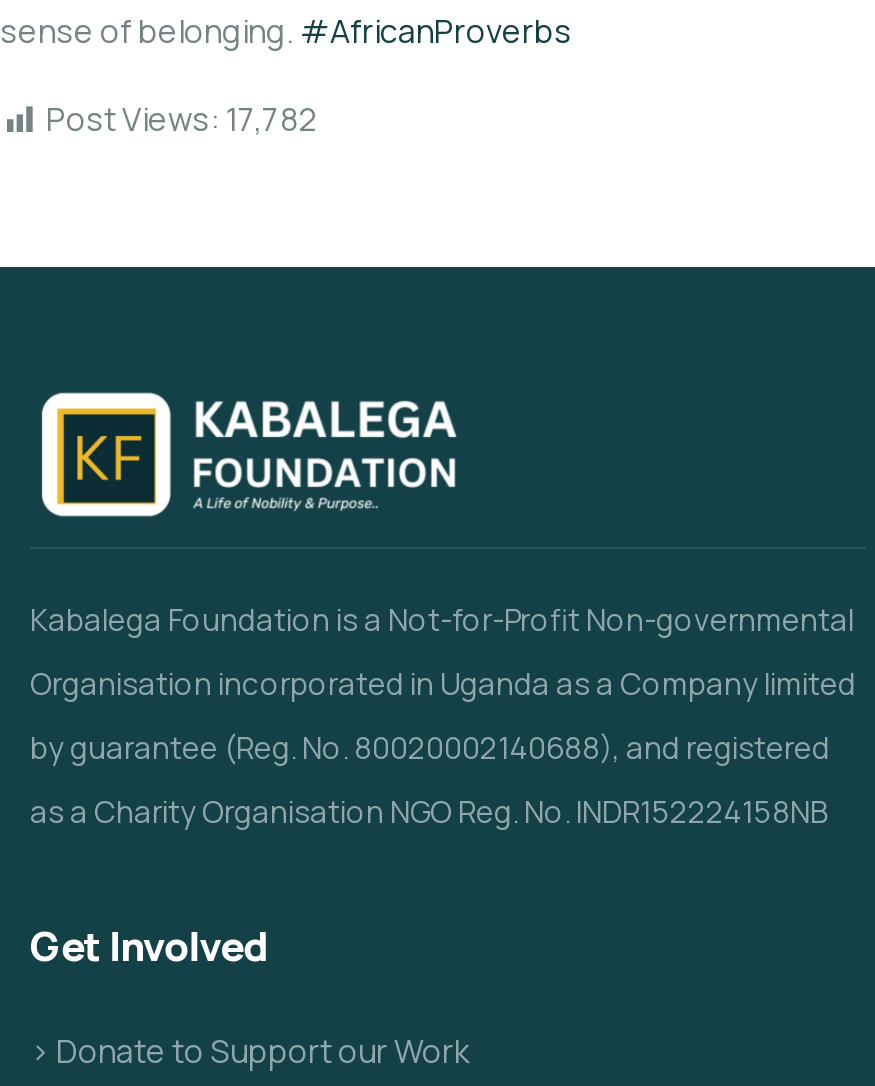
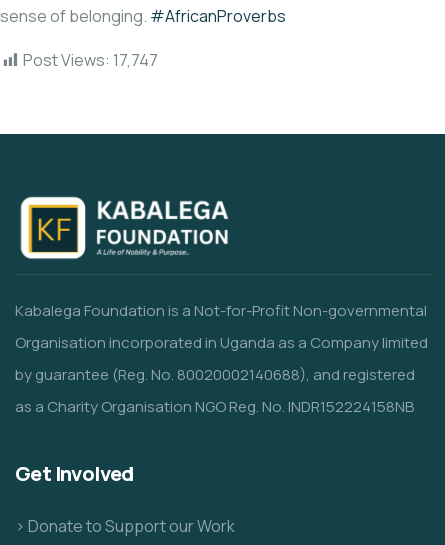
- Post Views: 17,782
+ Post Views: 17,747
